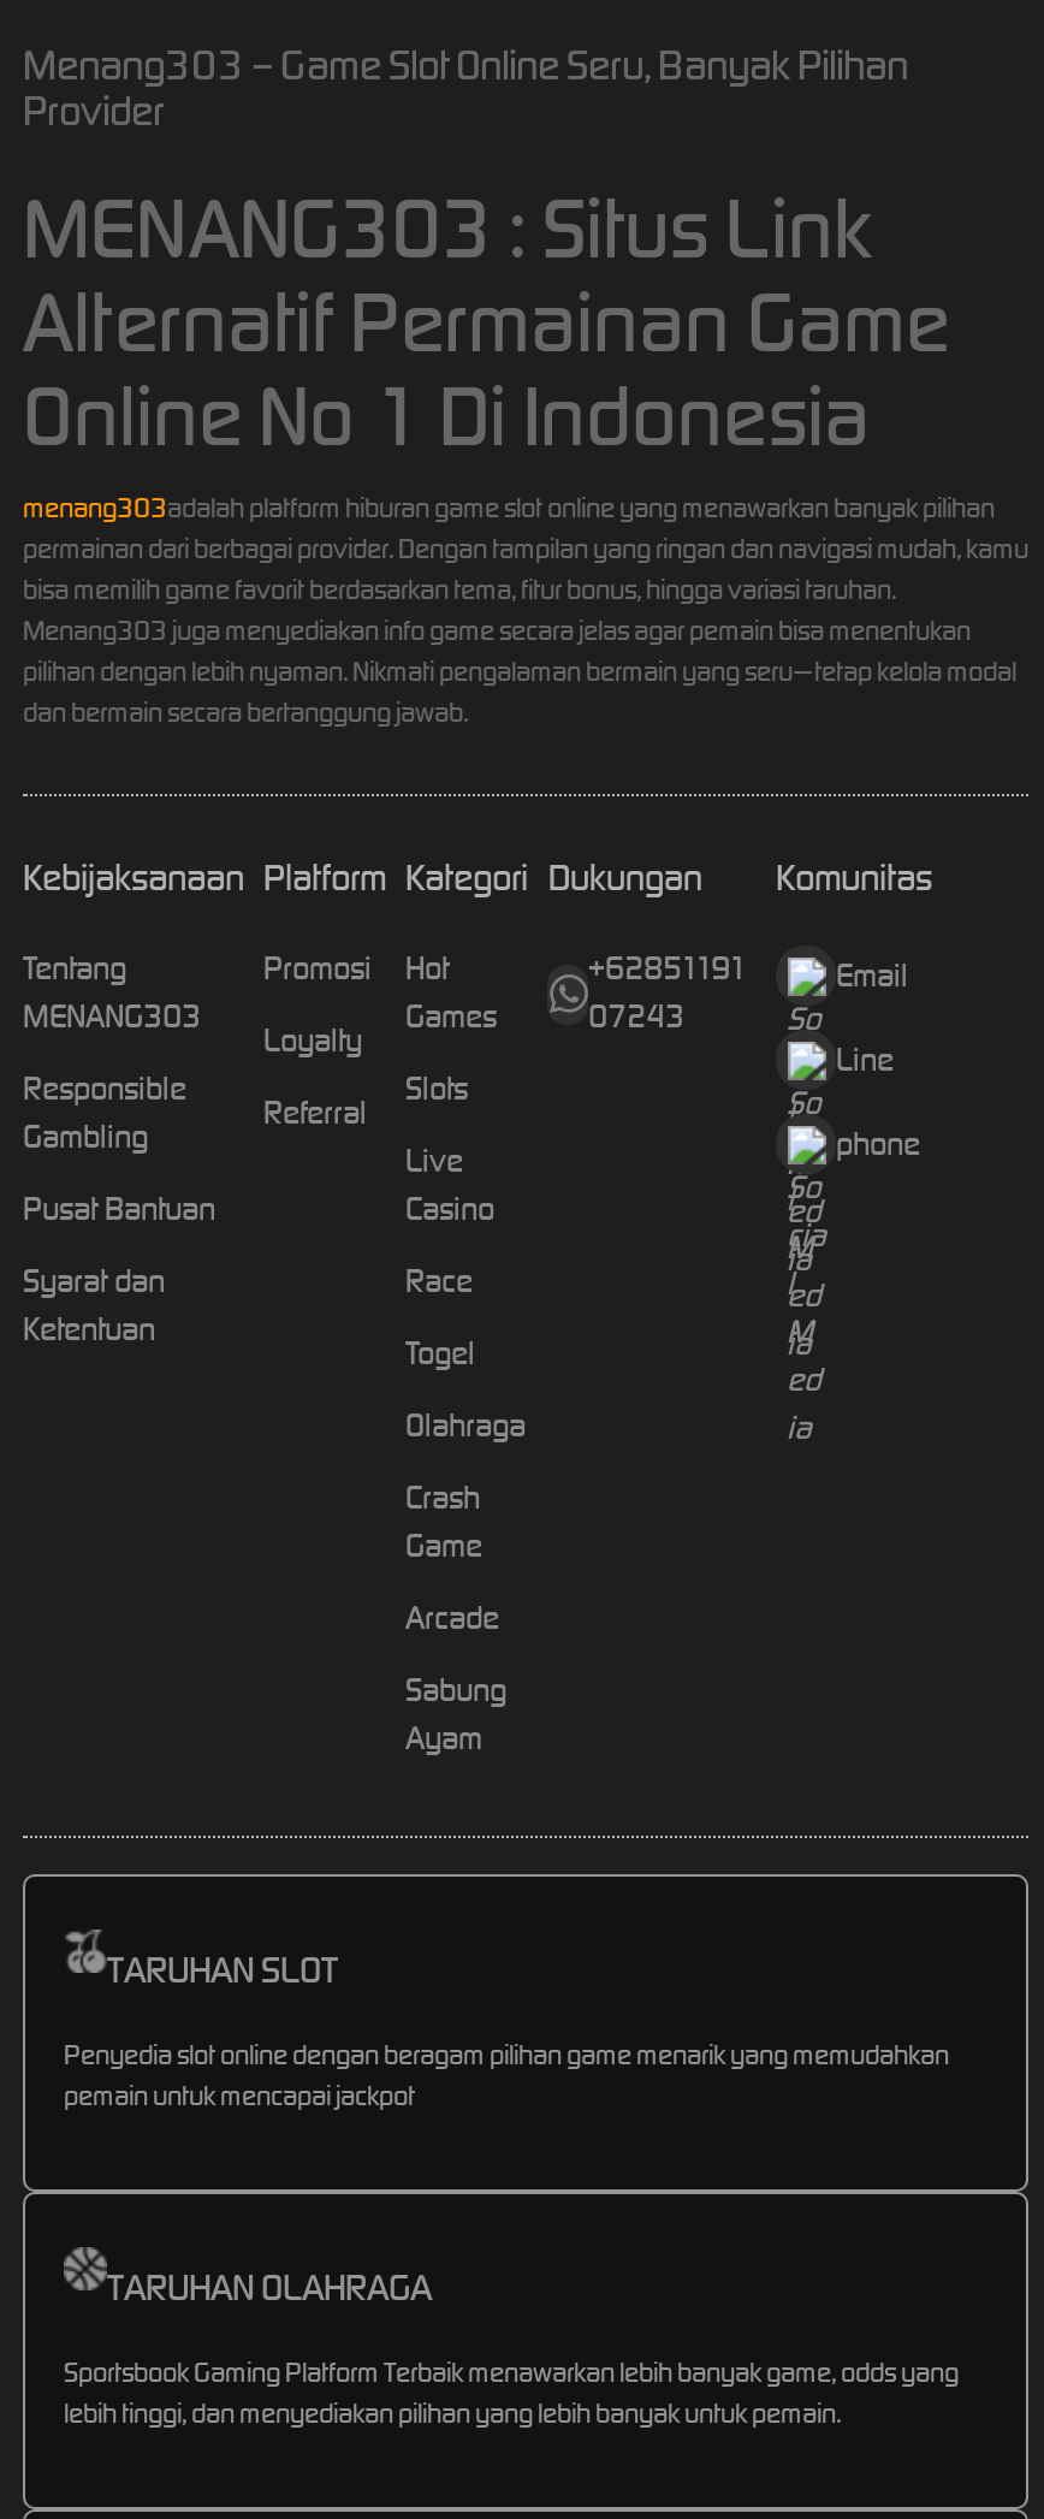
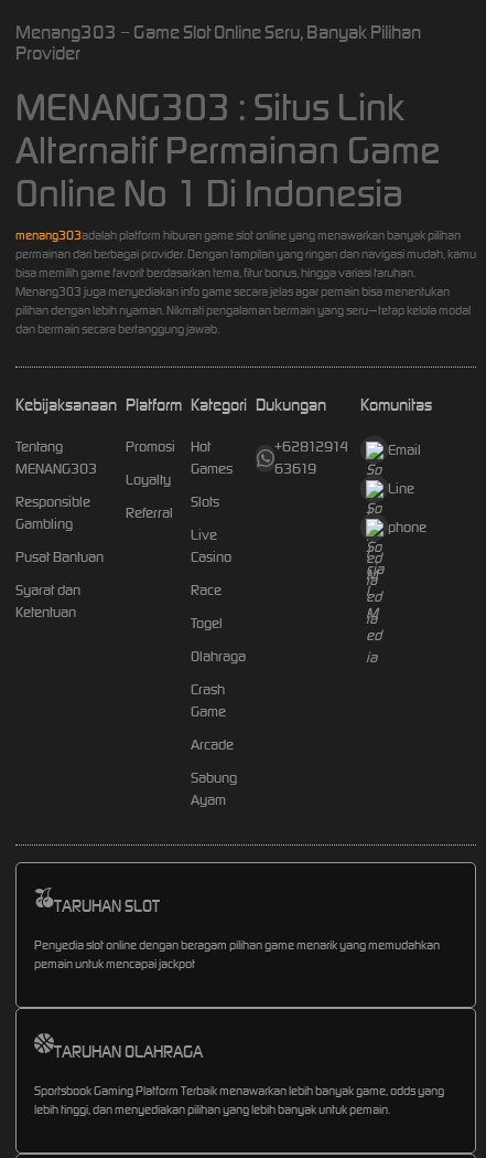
- +62851191
+ +62812914

- 07243
+ 63619
